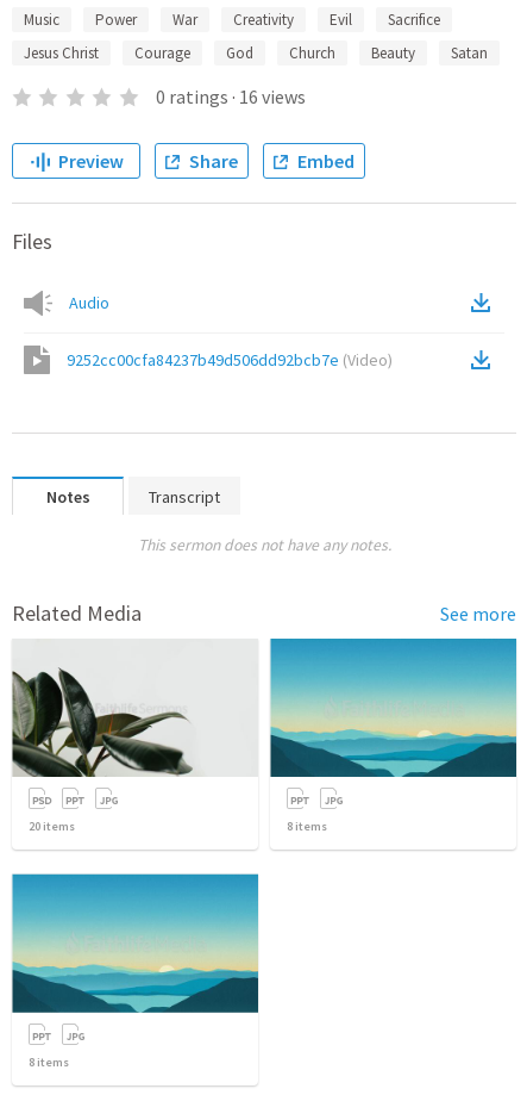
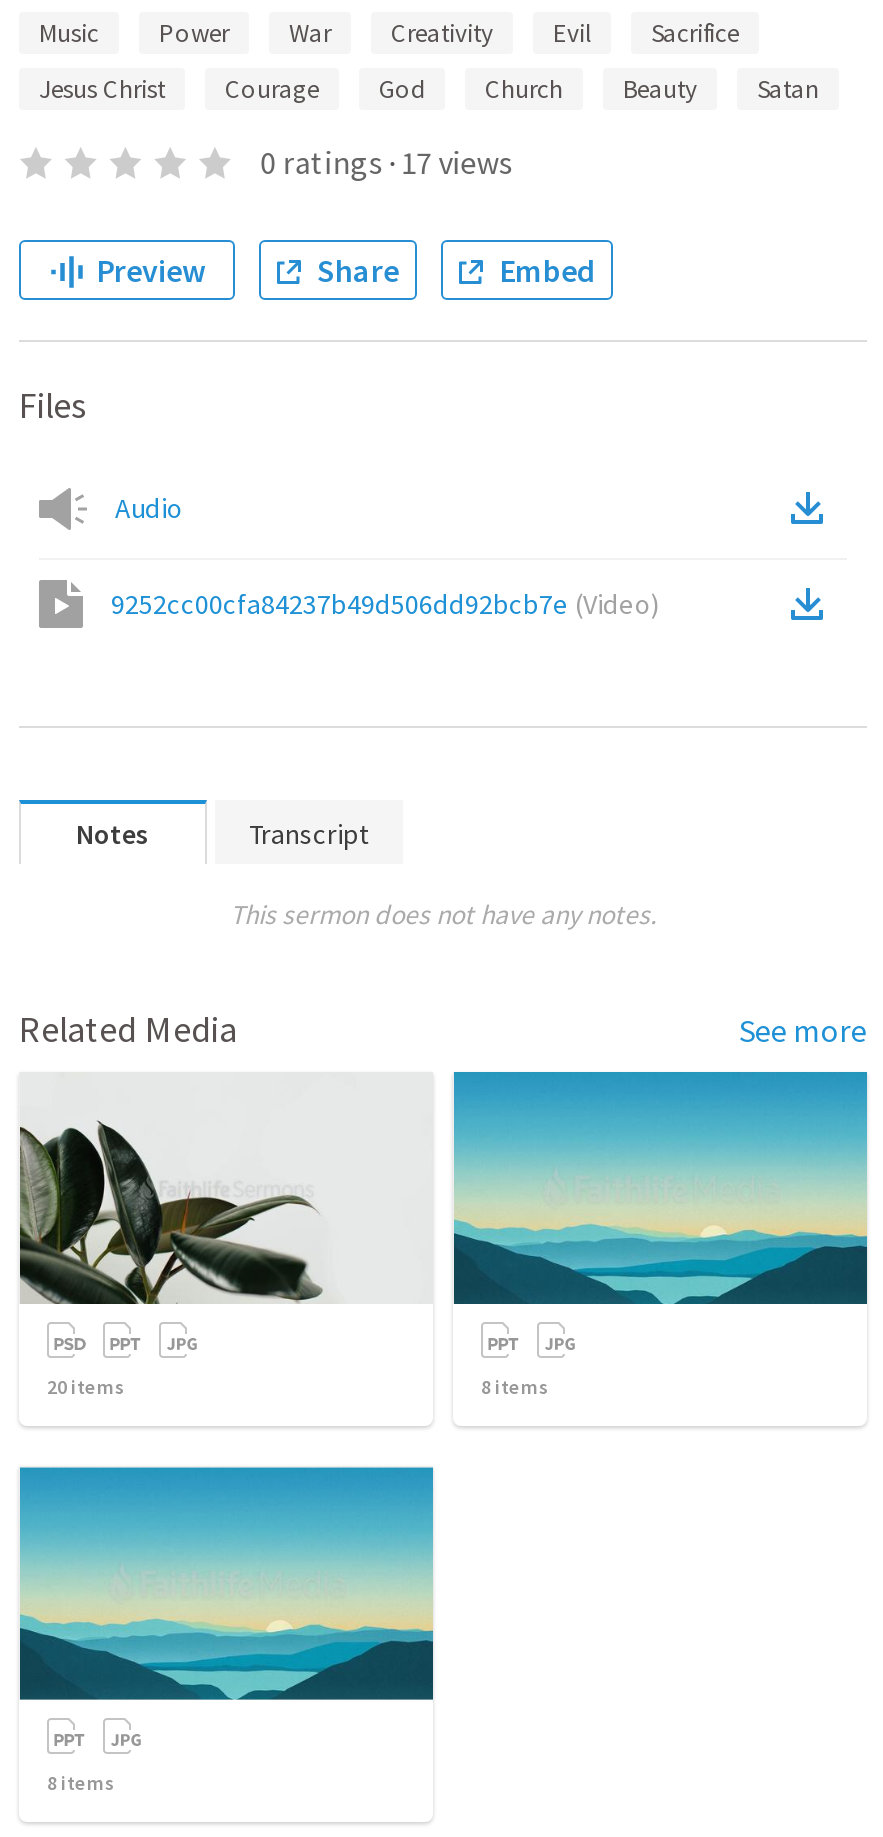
- 0 ratings · 16 views
+ 0 ratings · 17 views
